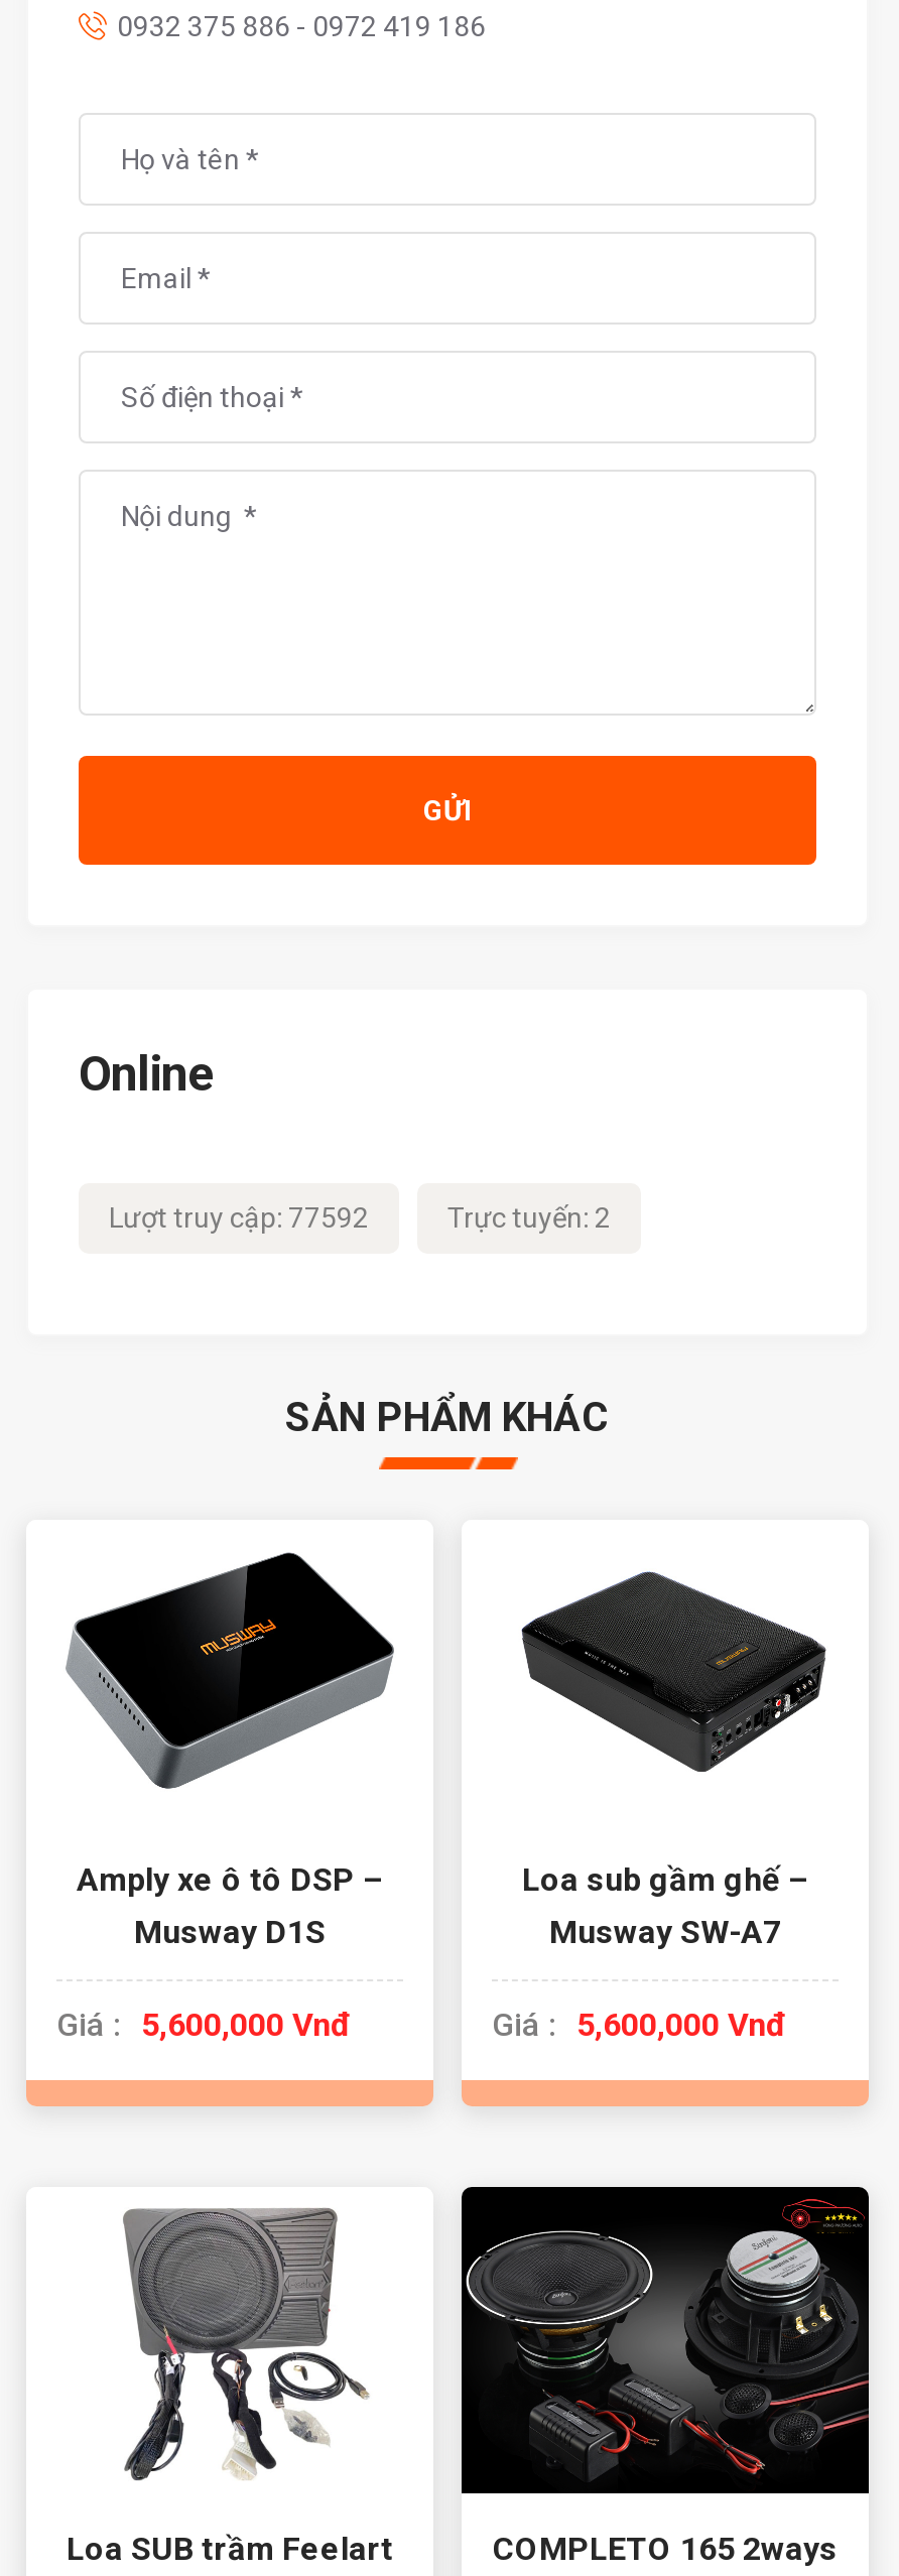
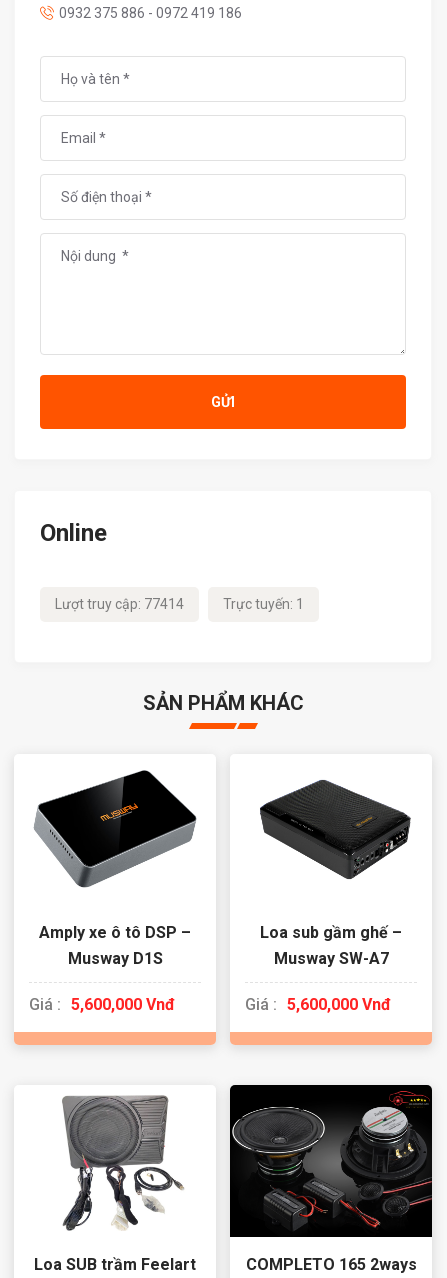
- Lượt truy cập: 77592
+ Lượt truy cập: 77414

- Trực tuyến: 2
+ Trực tuyến: 1
